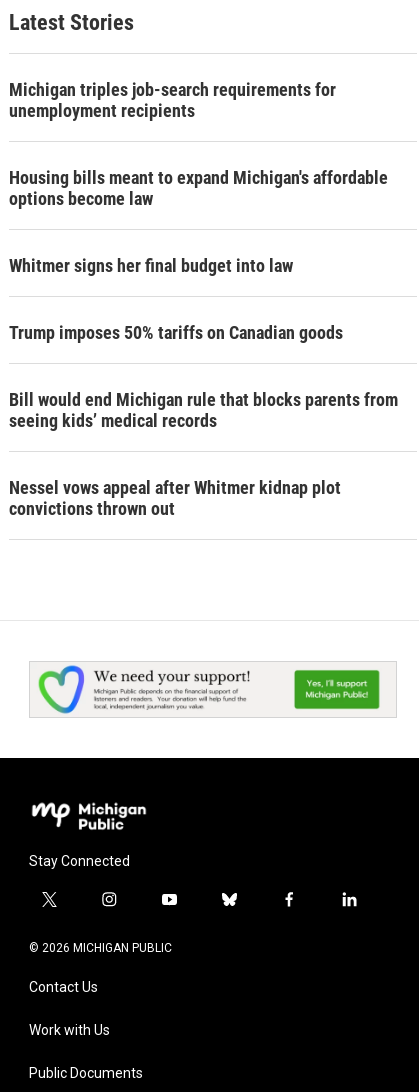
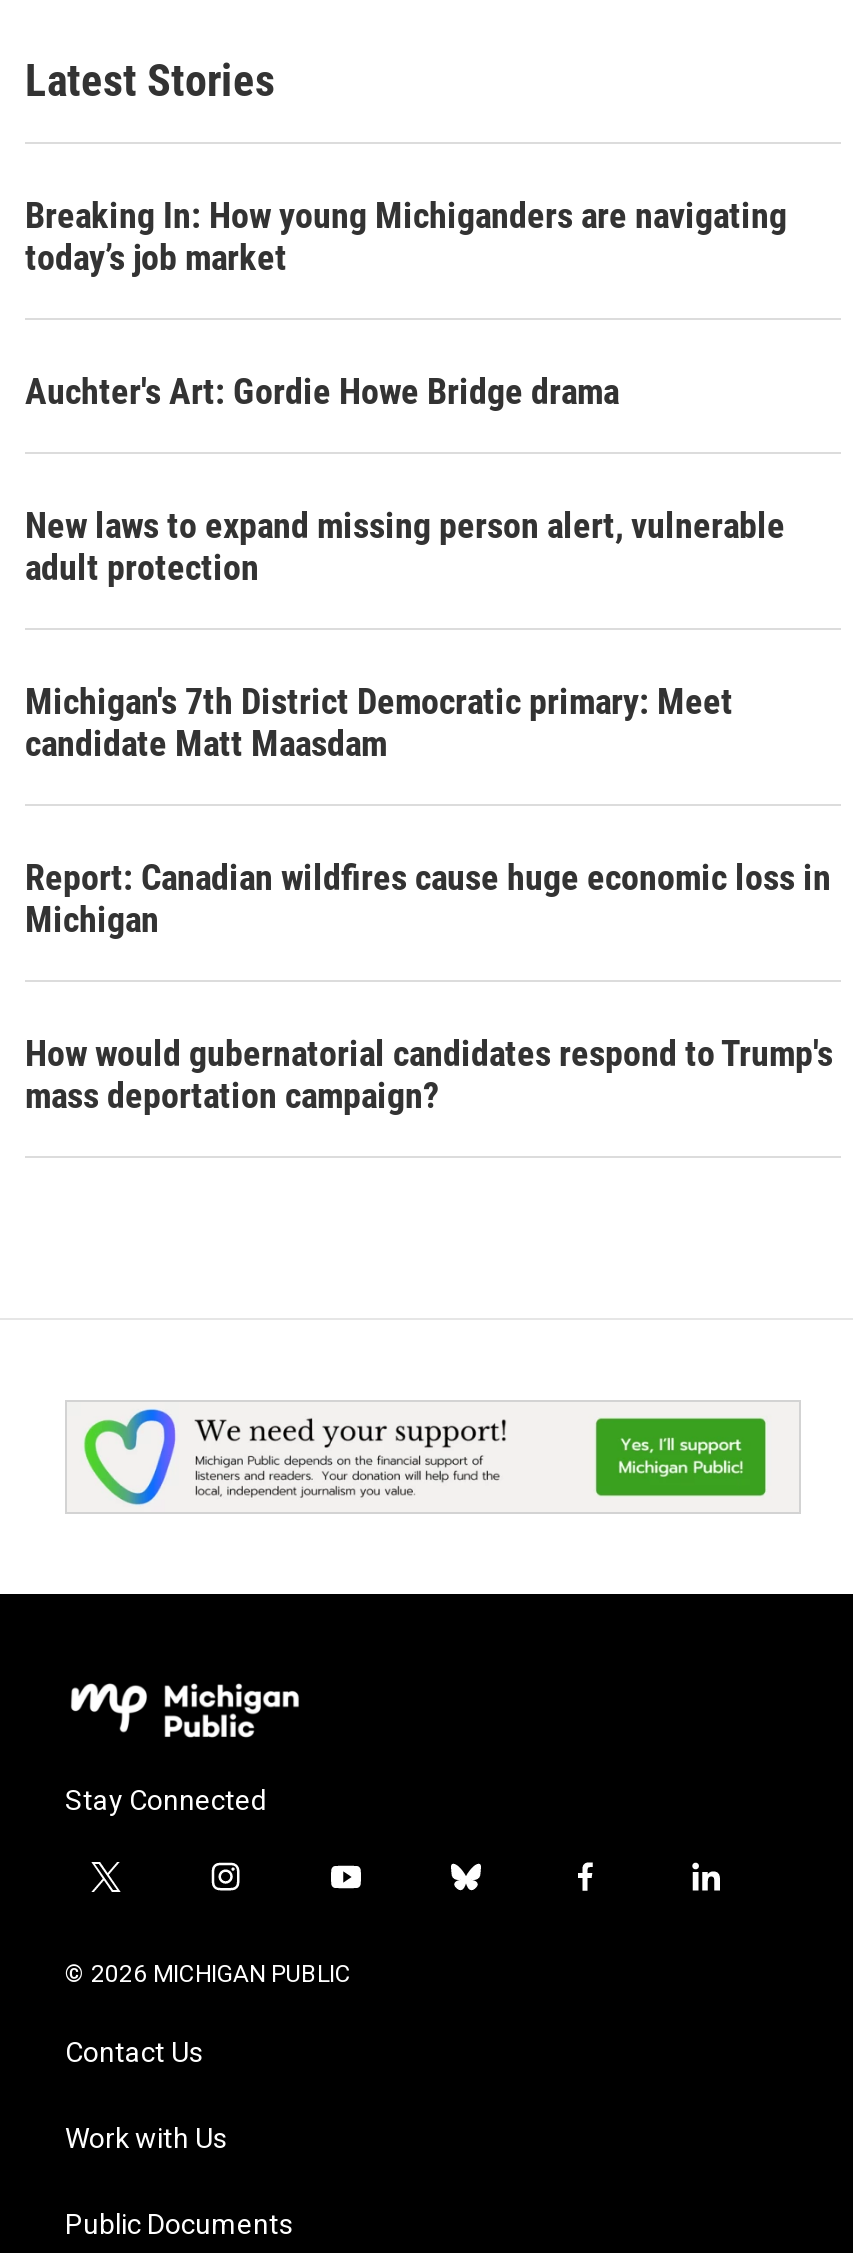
- Michigan triples job-search requirements for
- unemployment recipients
+ Breaking In: How young Michiganders are navigating
+ today’s job market

- Housing bills meant to expand Michigan's affordable
- options become law
+ Auchter's Art: Gordie Howe Bridge drama

- Whitmer signs her final budget into law
+ New laws to expand missing person alert, vulnerable
+ adult protection

- Trump imposes 50% tariffs on Canadian goods
+ Michigan's 7th District Democratic primary: Meet
+ candidate Matt Maasdam

- Bill would end Michigan rule that blocks parents from
- seeing kids’ medical records
+ Report: Canadian wildfires cause huge economic loss in
+ Michigan

- Nessel vows appeal after Whitmer kidnap plot
- convictions thrown out
+ How would gubernatorial candidates respond to Trump's
+ mass deportation campaign?
